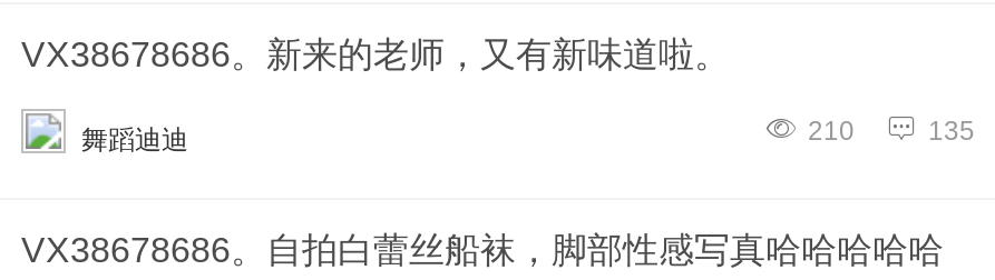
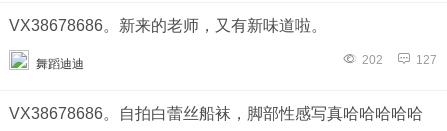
- 210
+ 202

- 135
+ 127
